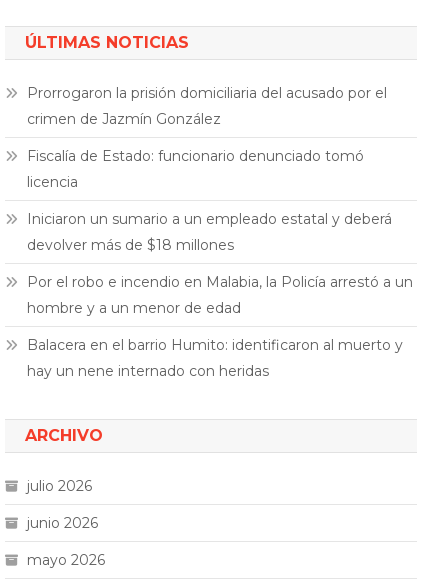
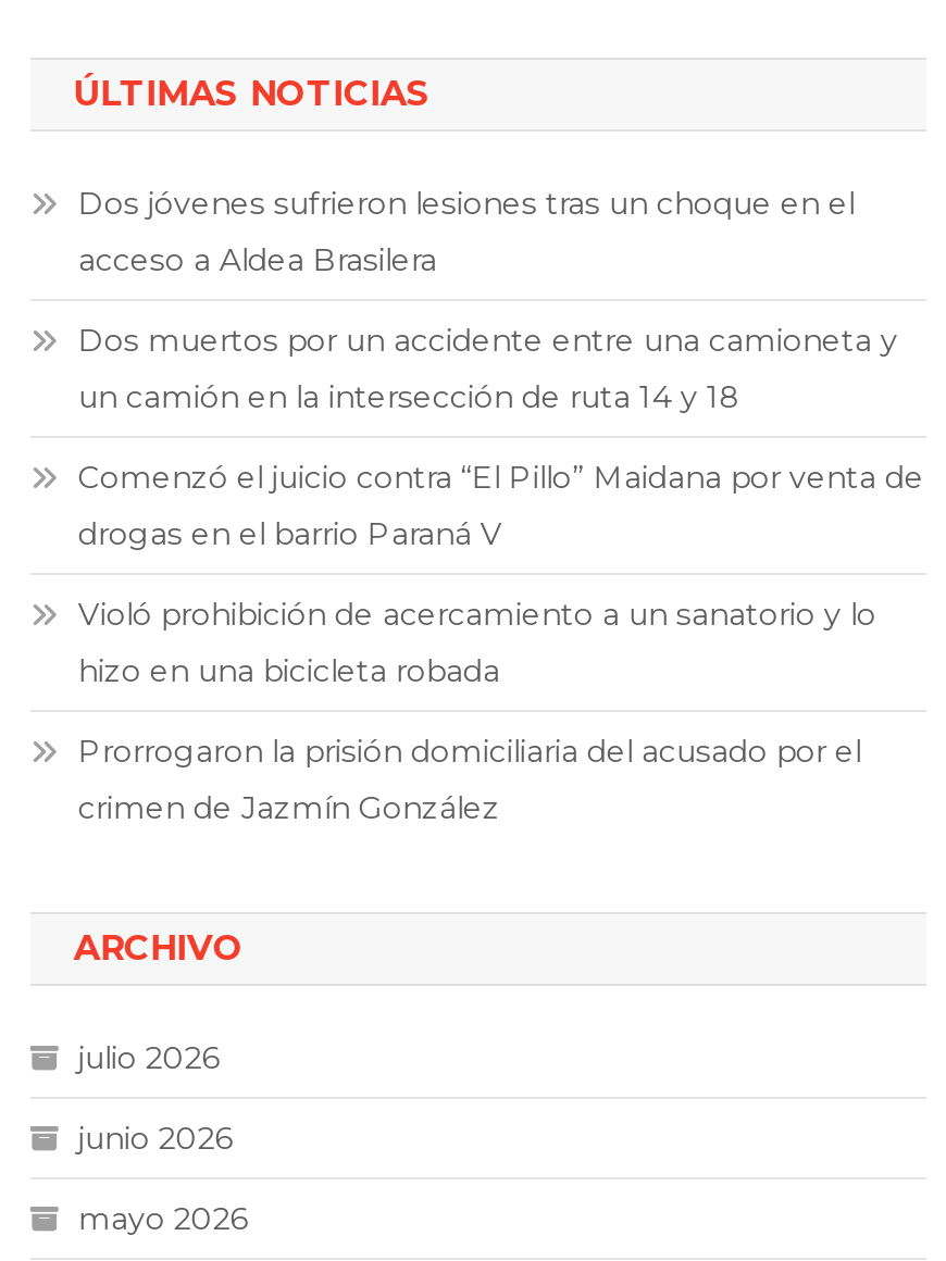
+ Dos jóvenes sufrieron lesiones tras un choque en el
+ acceso a Aldea Brasilera
+ Dos muertos por un accidente entre una camioneta y
+ un camión en la intersección de ruta 14 y 18
+ Comenzó el juicio contra “El Pillo” Maidana por venta de
+ drogas en el barrio Paraná V
+ Violó prohibición de acercamiento a un sanatorio y lo
+ hizo en una bicicleta robada

moved down: Prorrogaron la prisión domiciliaria del acusado por el | crimen de Jazmín González

- Fiscalía de Estado: funcionario denunciado tomó
- licencia
- Iniciaron un sumario a un empleado estatal y deberá
- devolver más de $18 millones
- Por el robo e incendio en Malabia, la Policía arrestó a un
- hombre y a un menor de edad
- Balacera en el barrio Humito: identificaron al muerto y
- hay un nene internado con heridas
